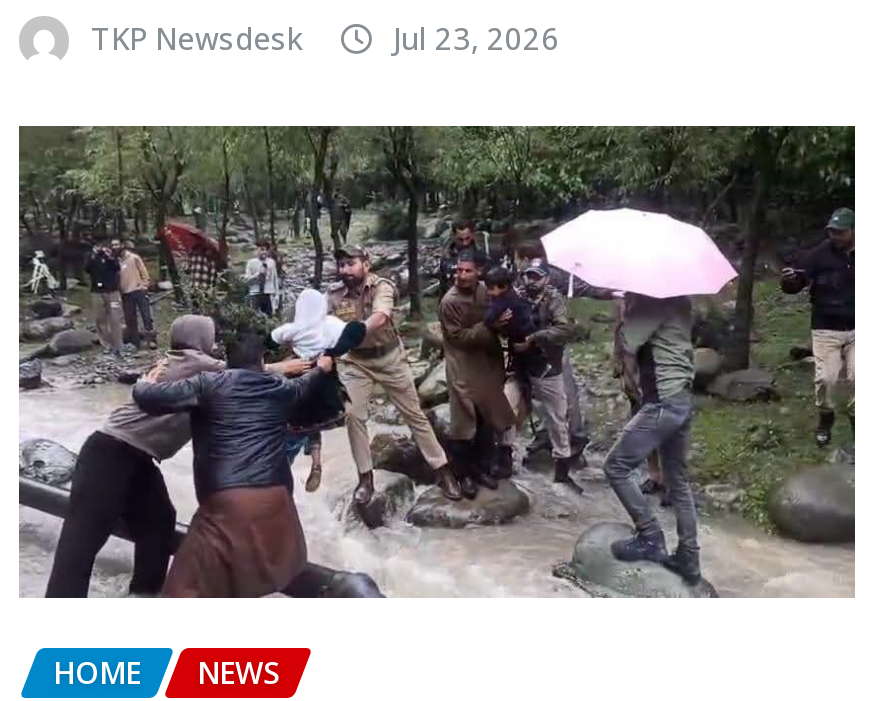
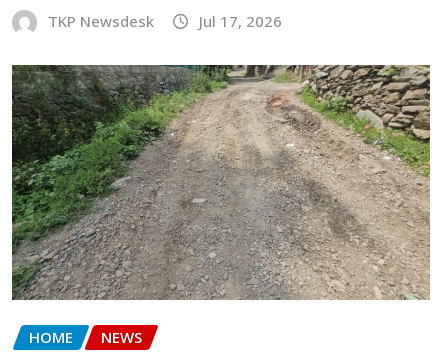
- Jul 23, 2026
+ Jul 17, 2026

- [image]
+ [image]
